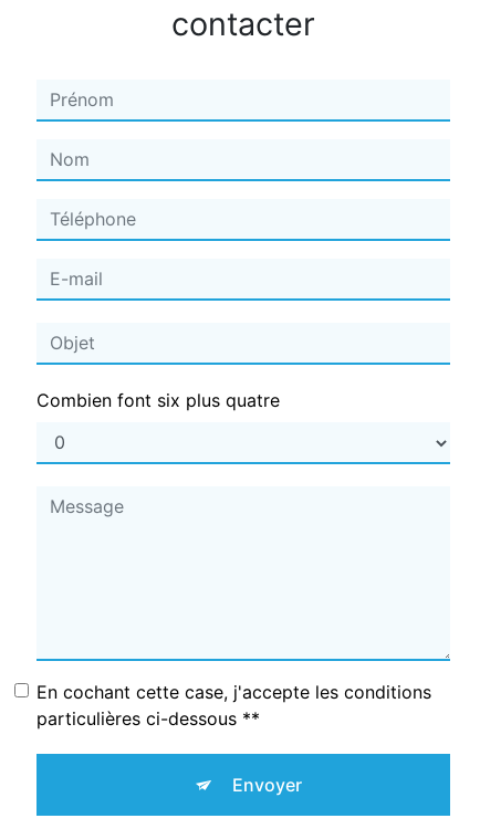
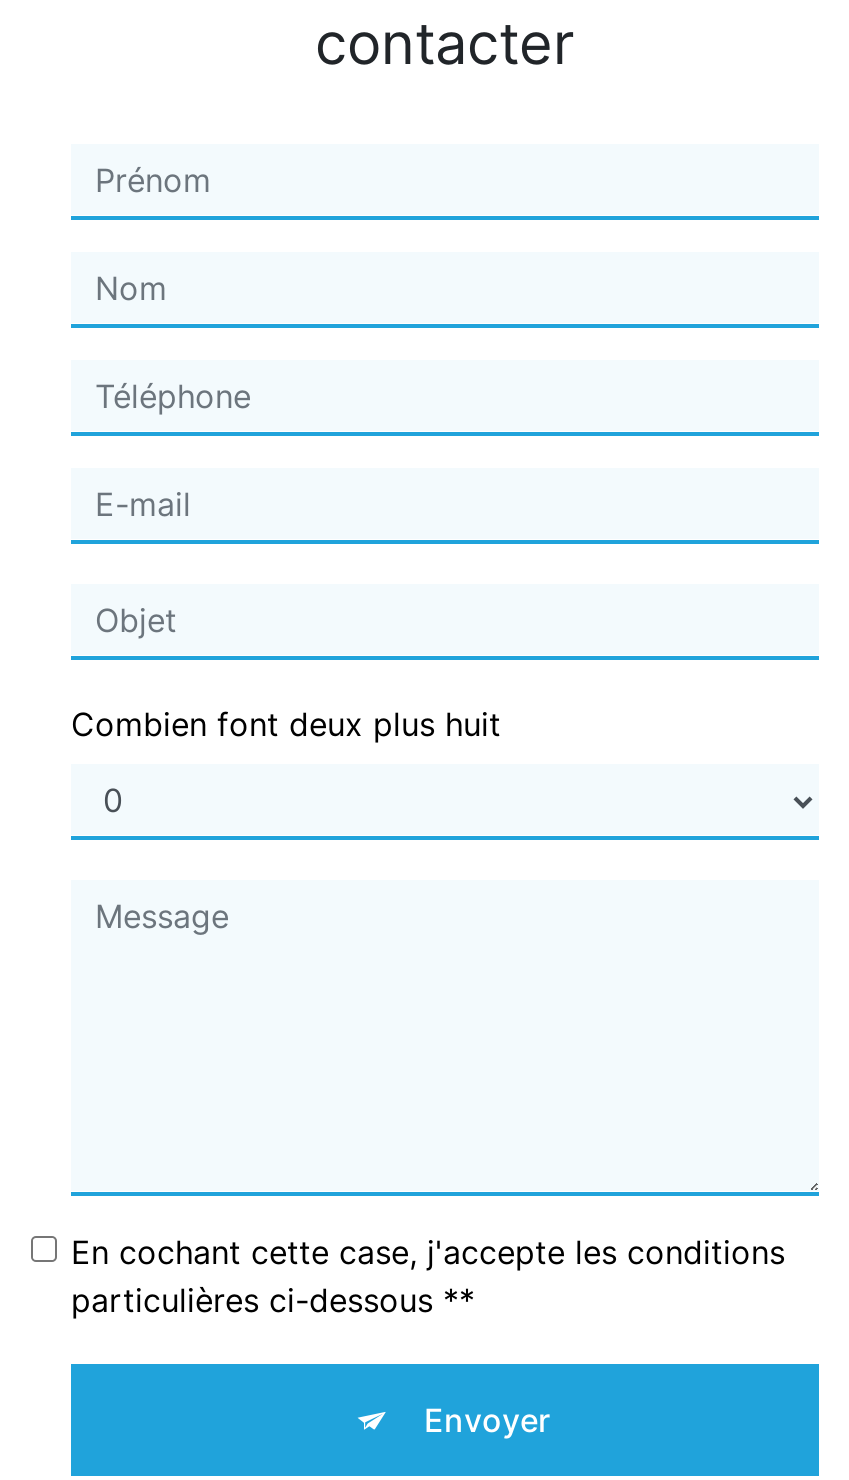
- Combien font six plus quatre
+ Combien font deux plus huit
